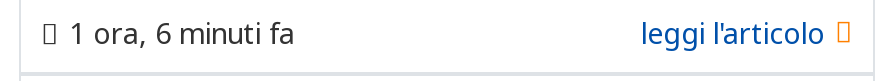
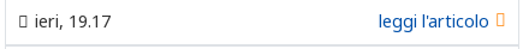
- 1 ora, 6 minuti fa
+ ieri, 19.17
